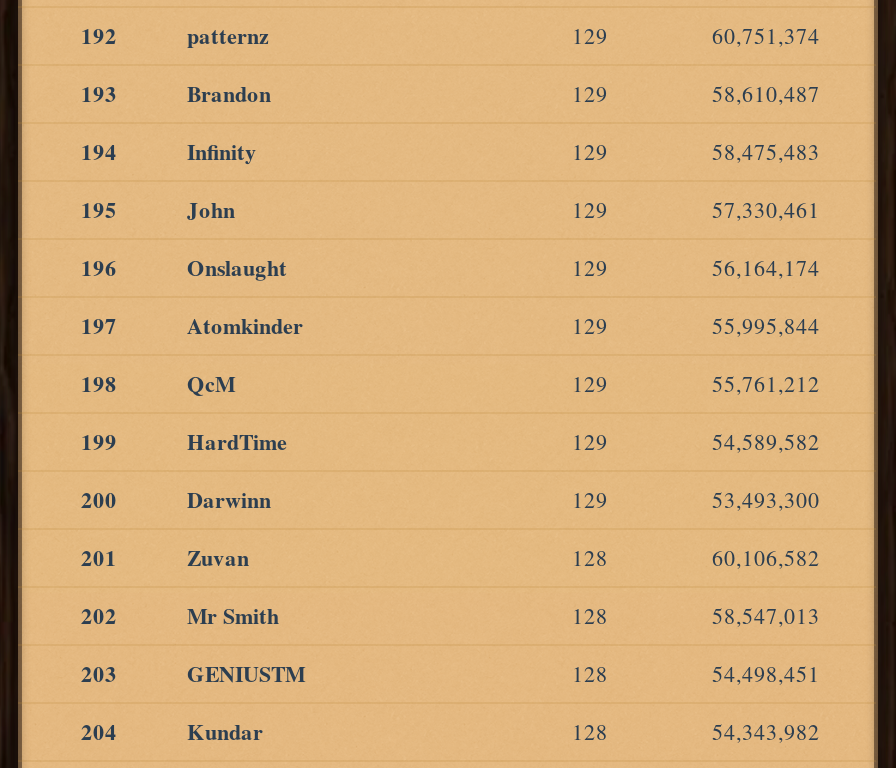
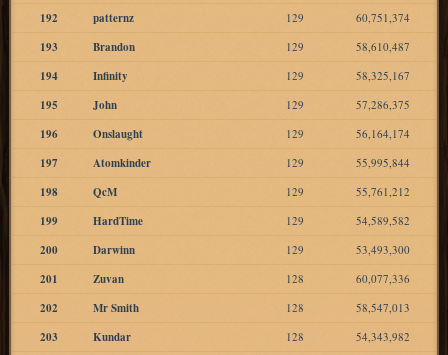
- 58,475,483
+ 58,325,167

- 57,330,461
+ 57,286,375

- 60,106,582
+ 60,077,336

- GENIUSTM
- 128
- 54,498,451
- 204
